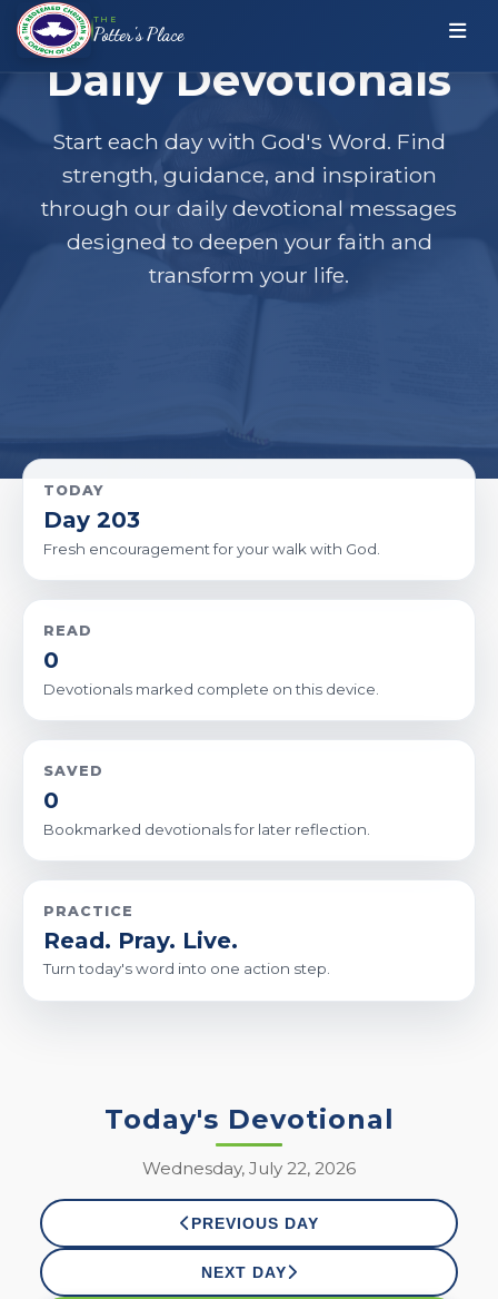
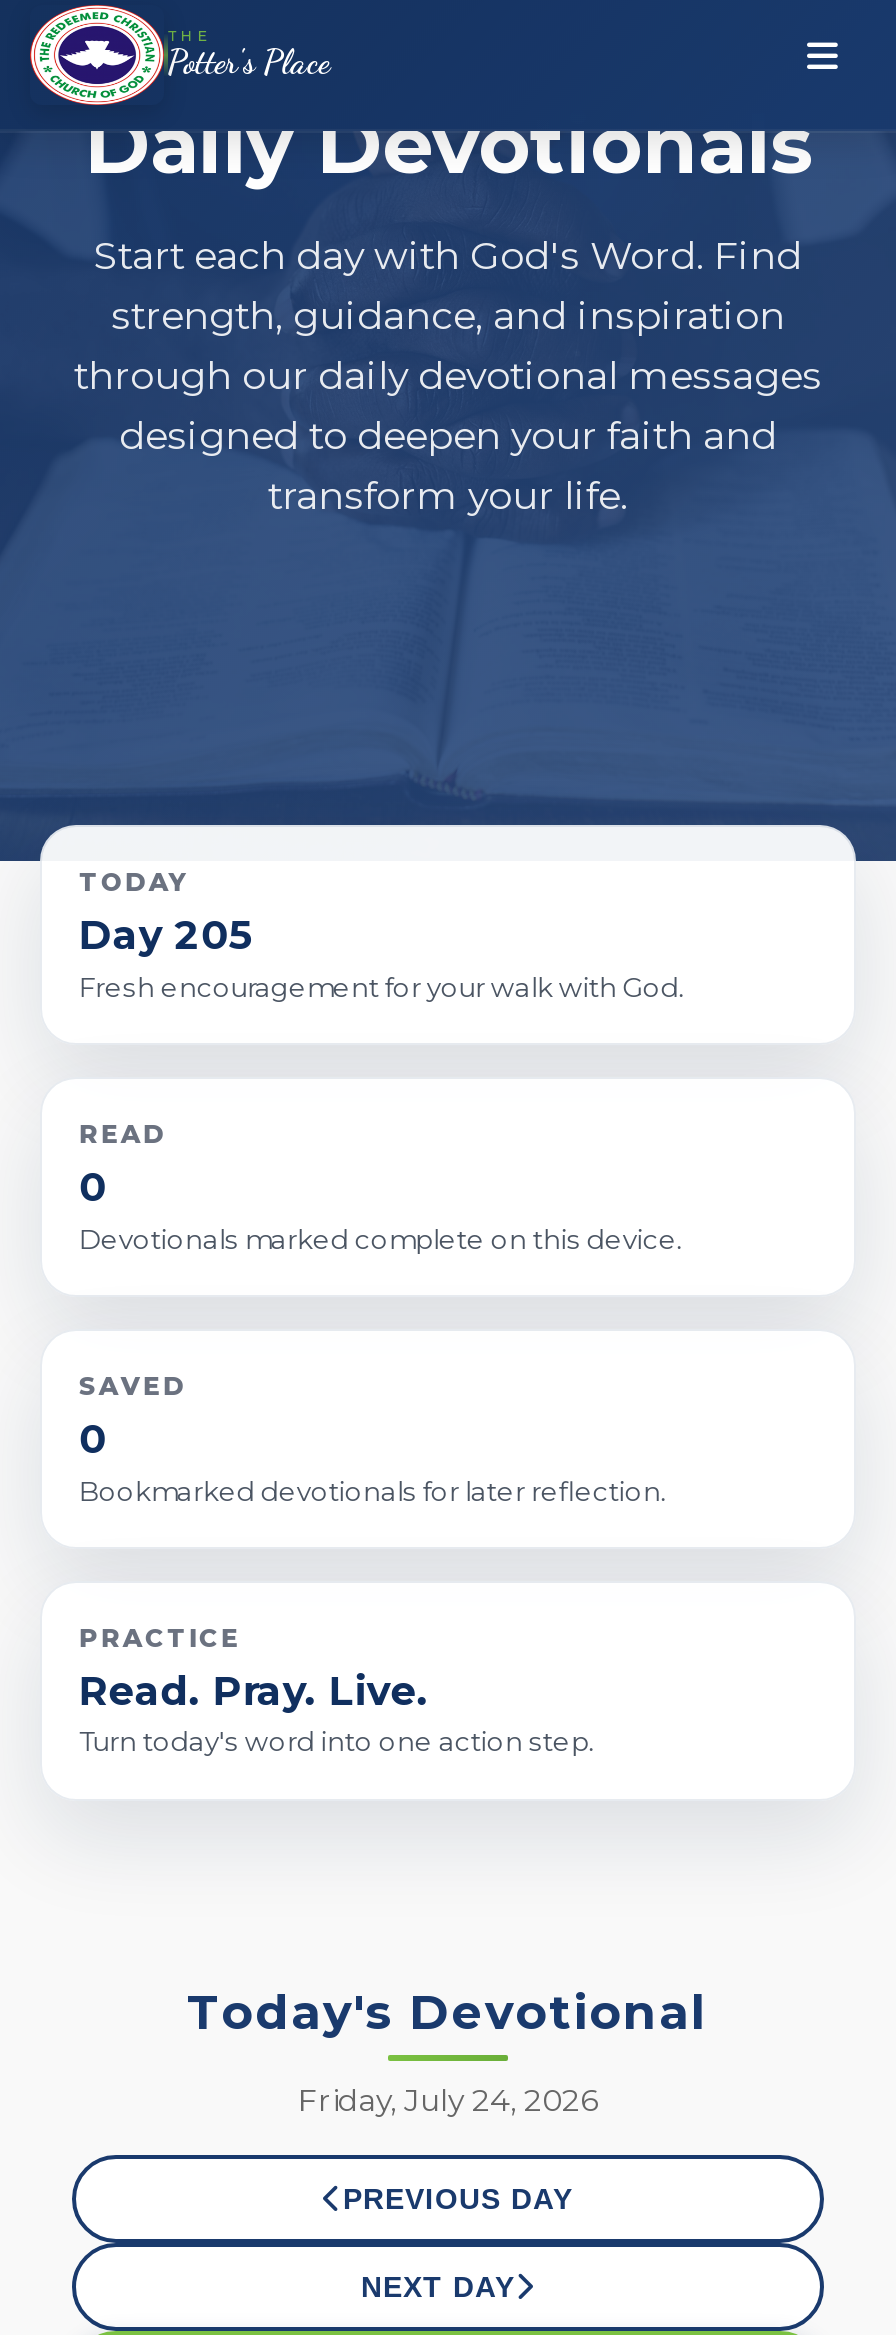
- Day 203
+ Day 205

- Wednesday, July 22, 2026
+ Friday, July 24, 2026
